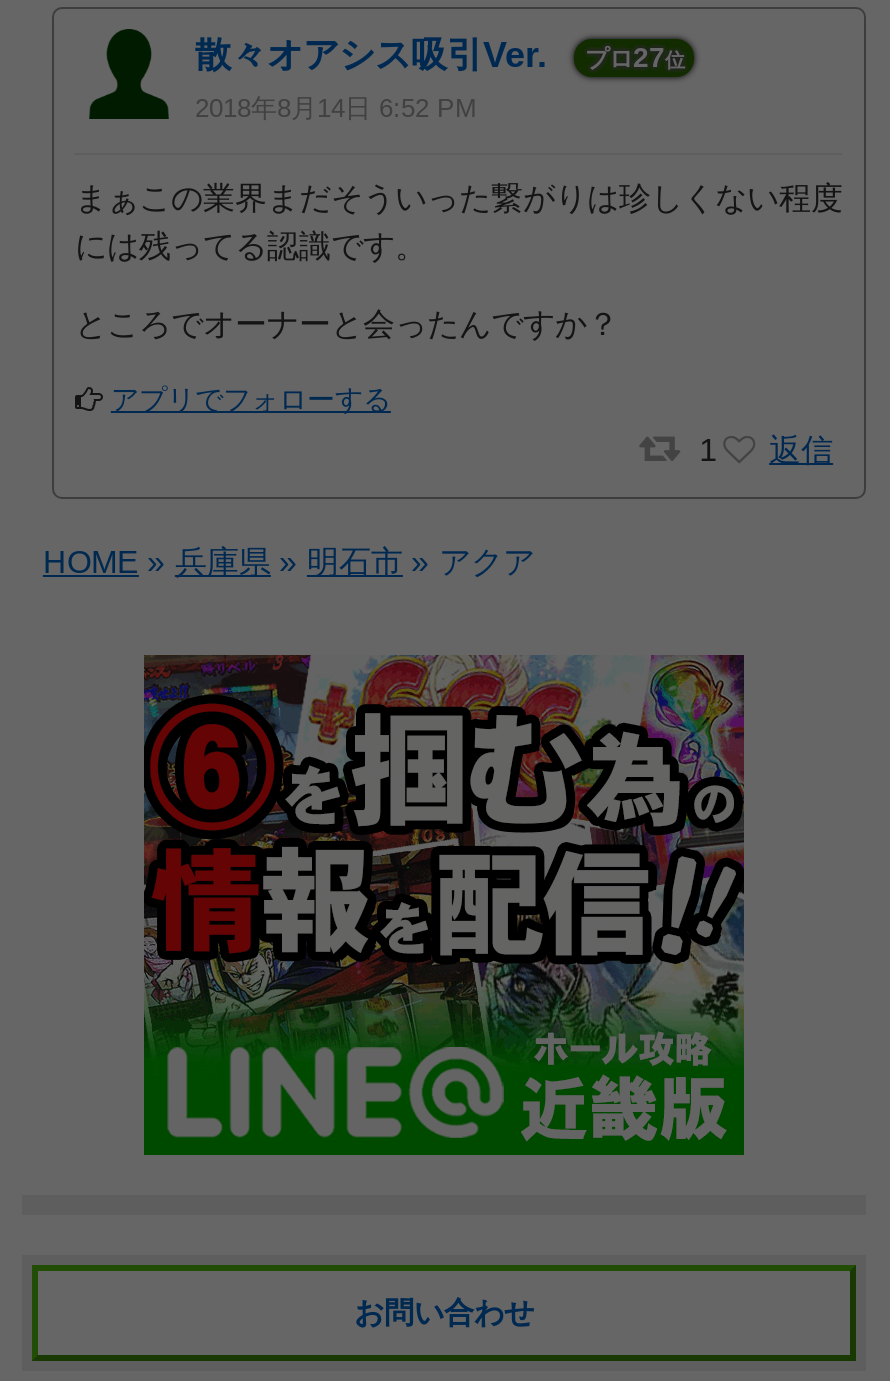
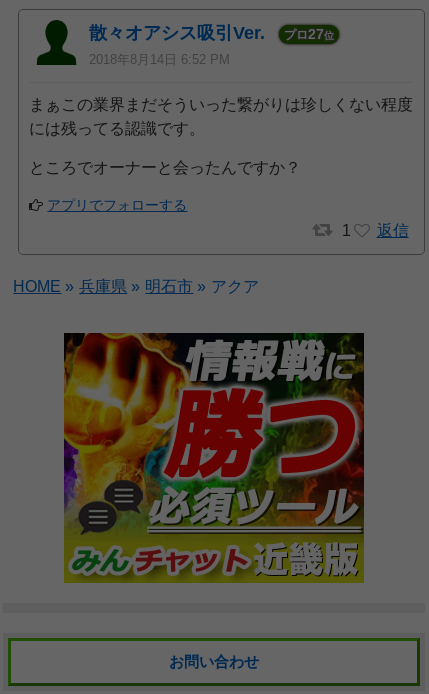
- [image]
+ [image]
